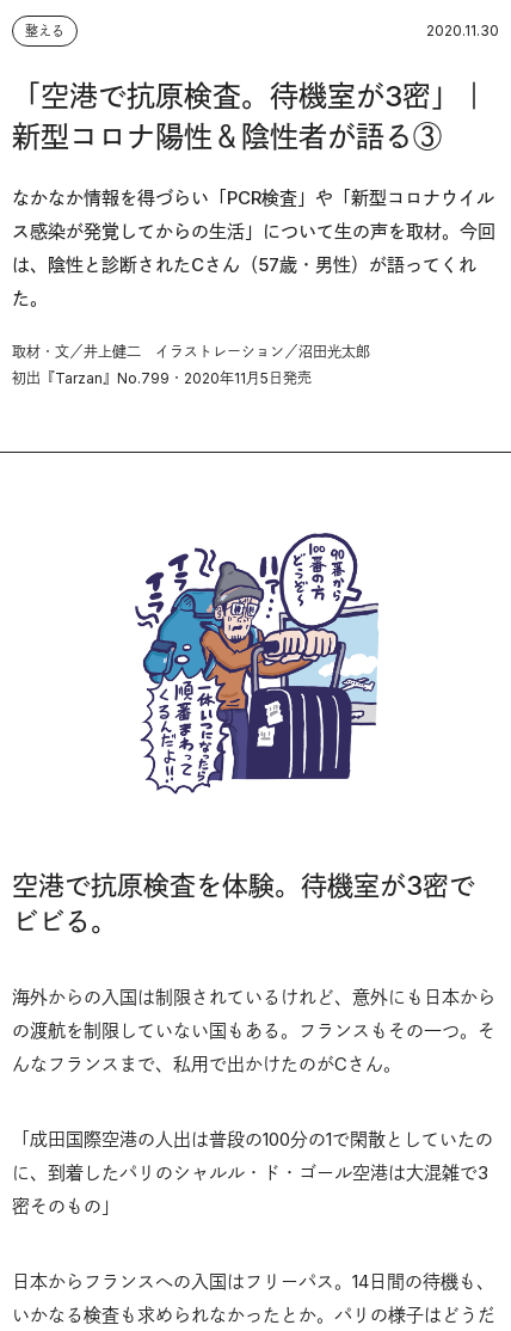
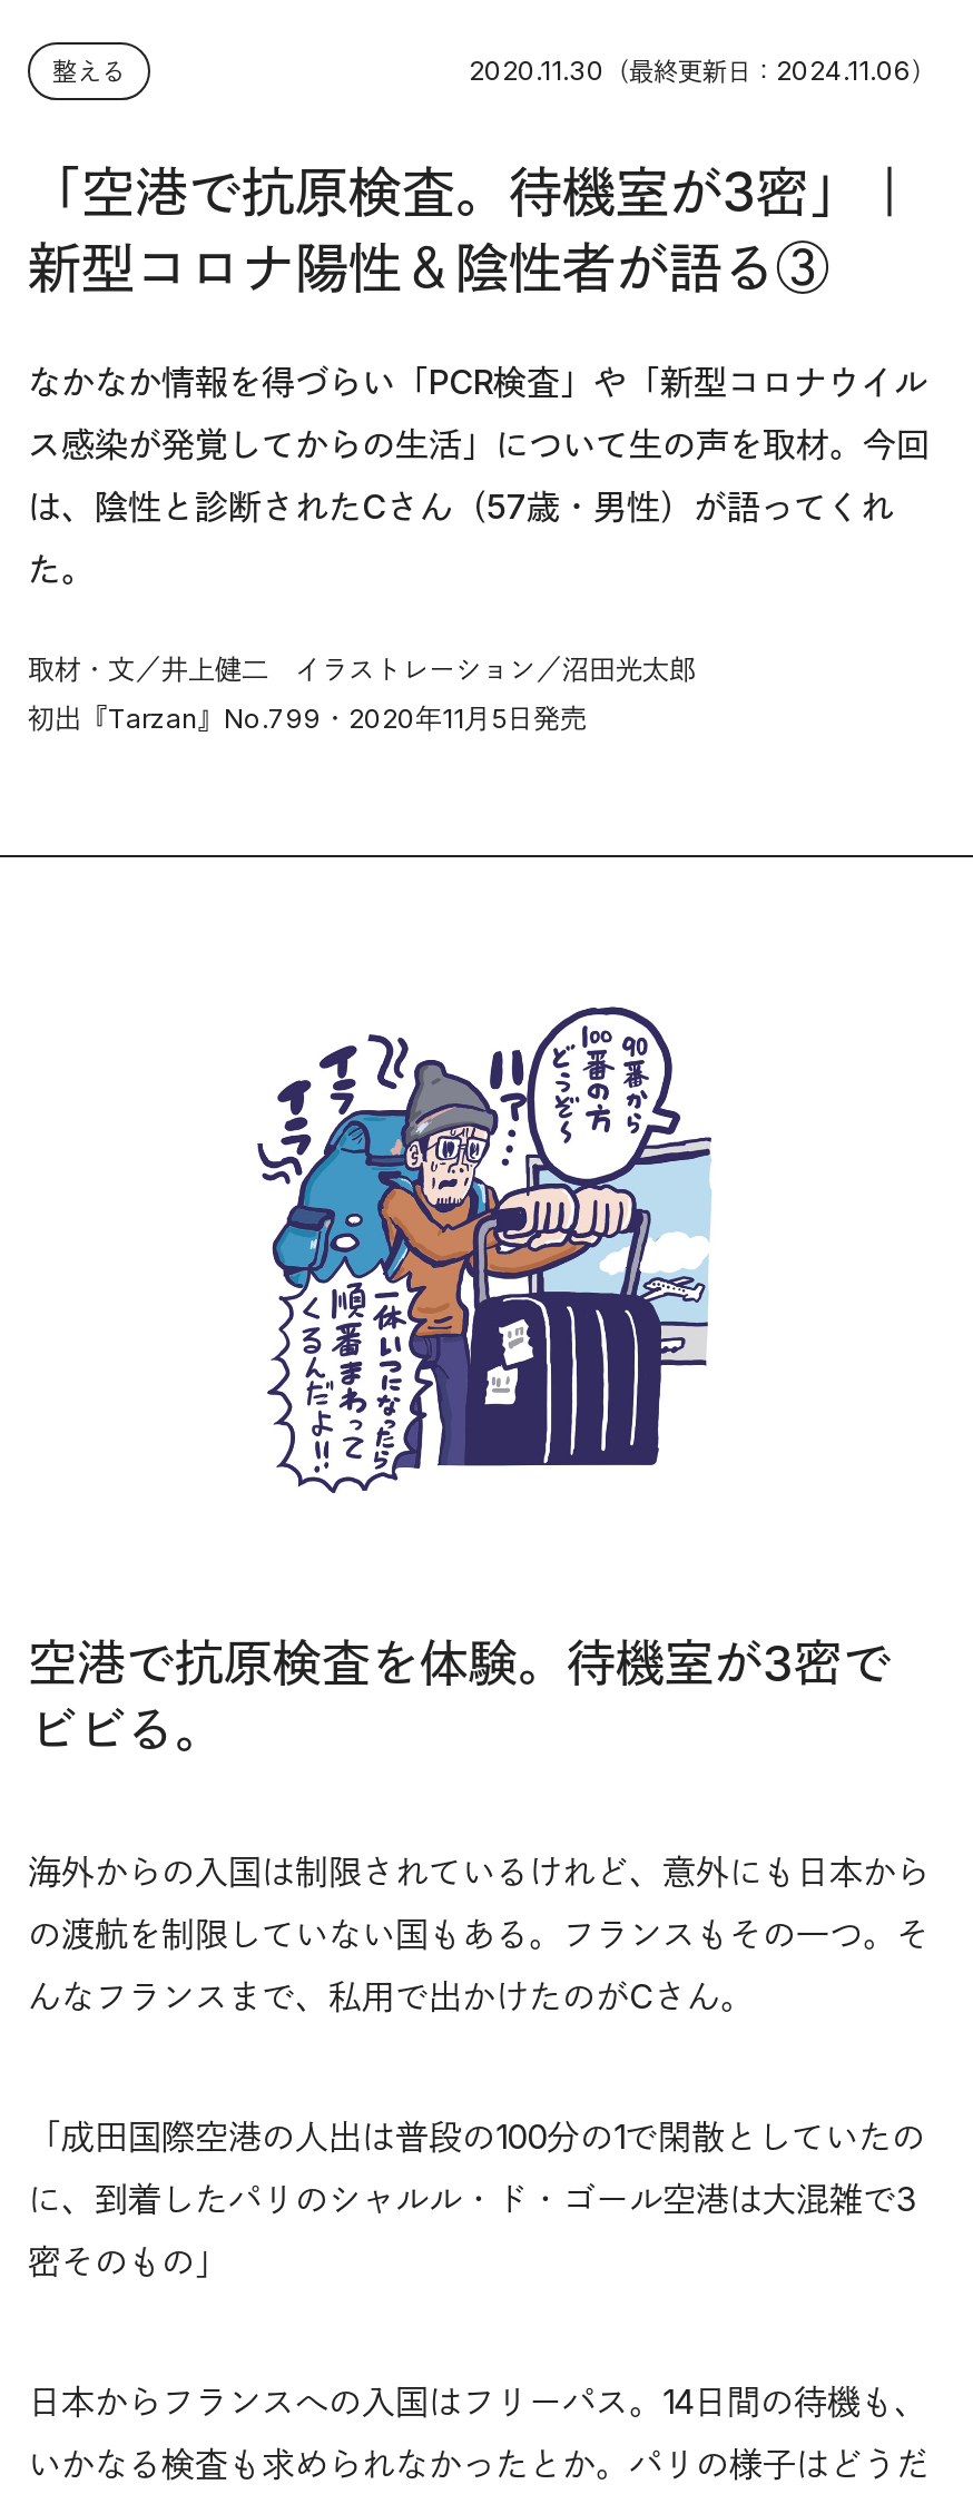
- 2020.11.30
+ 2020.11.30（最終更新日：2024.11.06）
